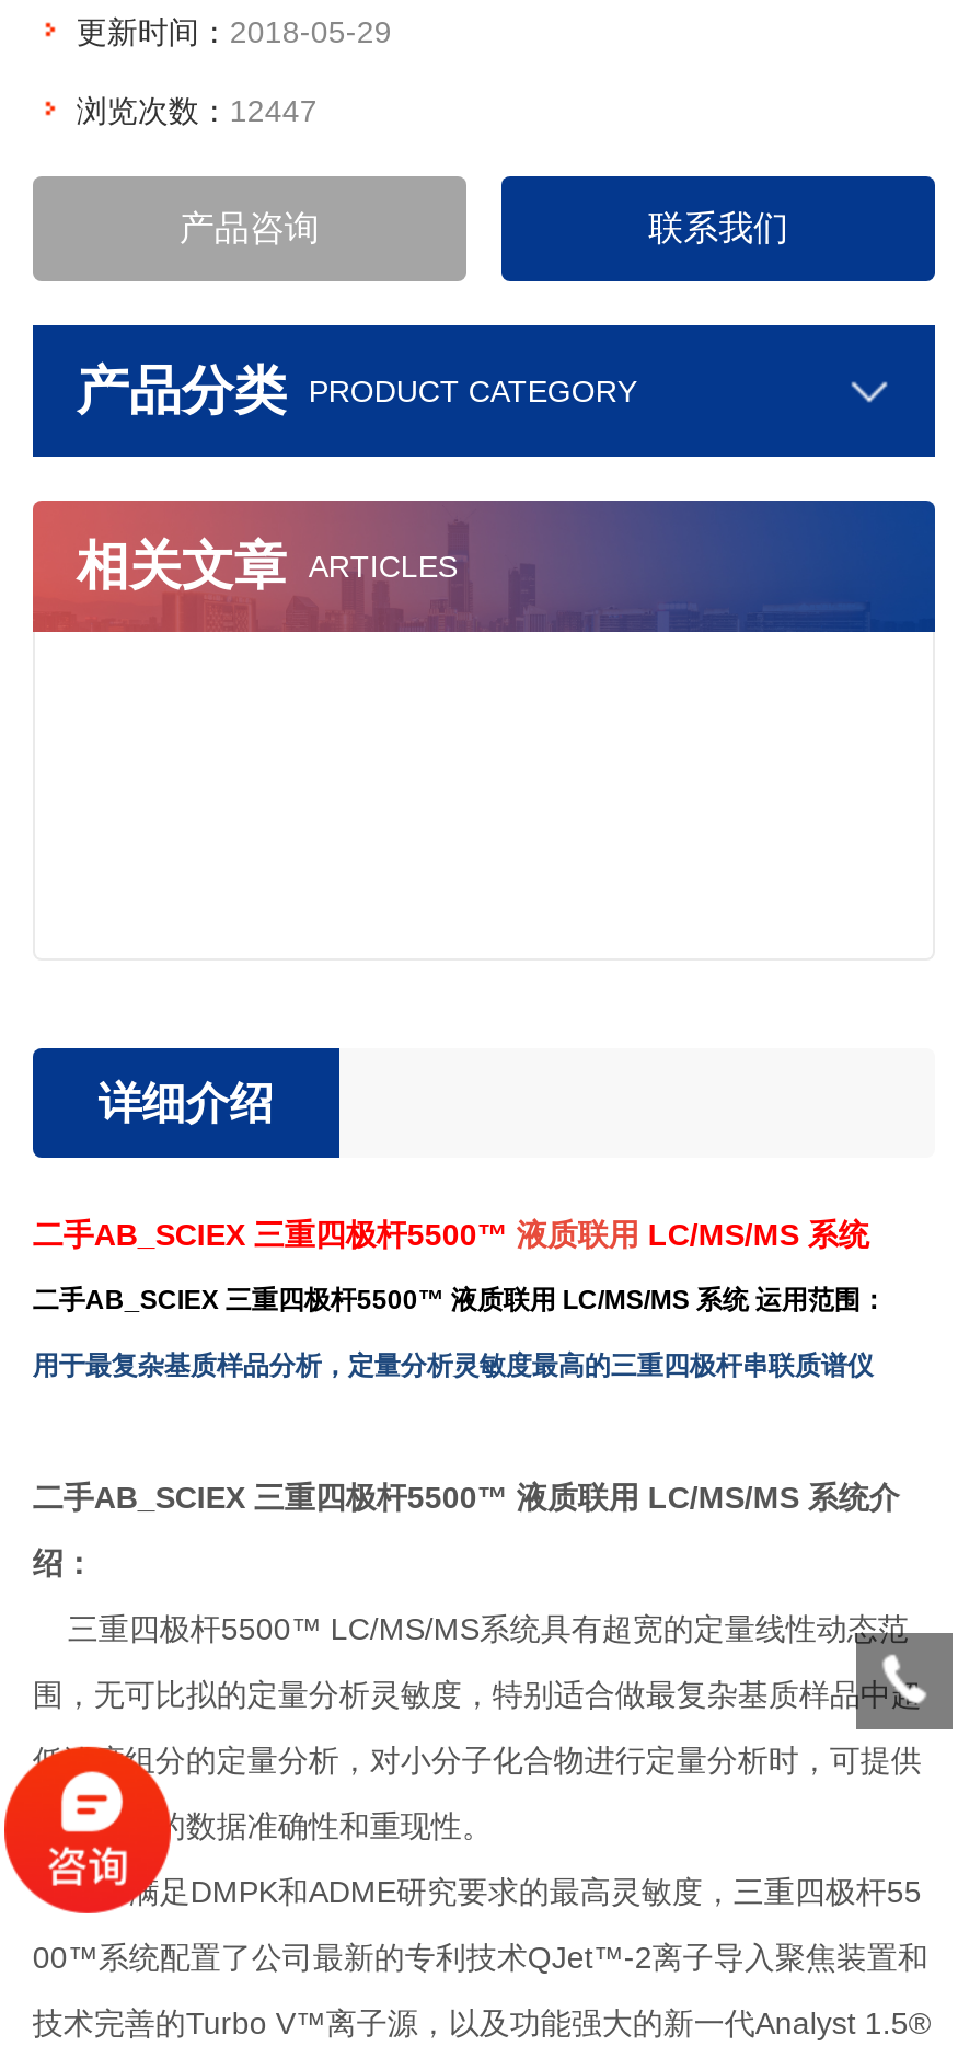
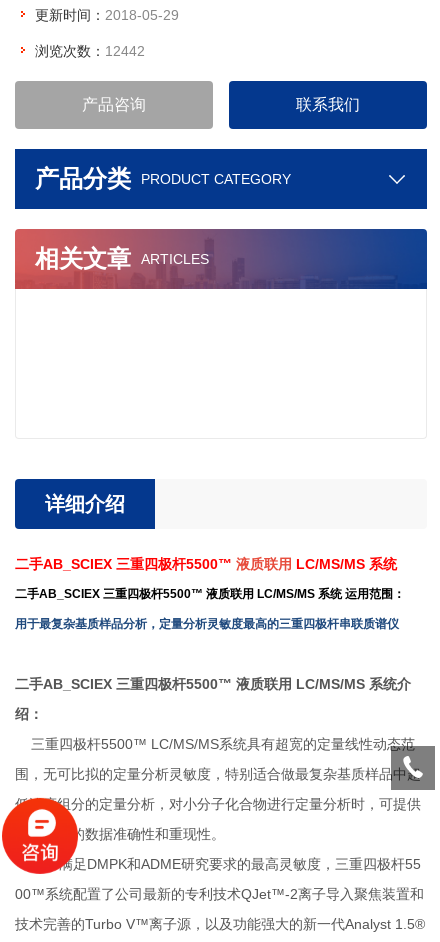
- 浏览次数：12447
+ 浏览次数：12442
